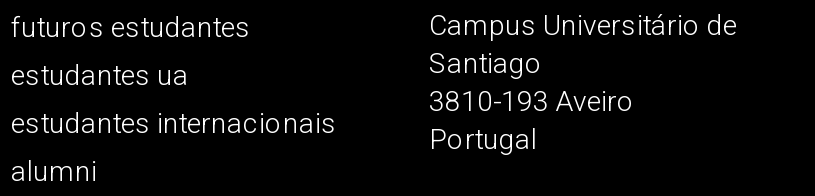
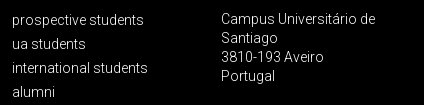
- futuros estudantes
+ prospective students

- estudantes ua
+ ua students

- estudantes internacionais
+ international students
